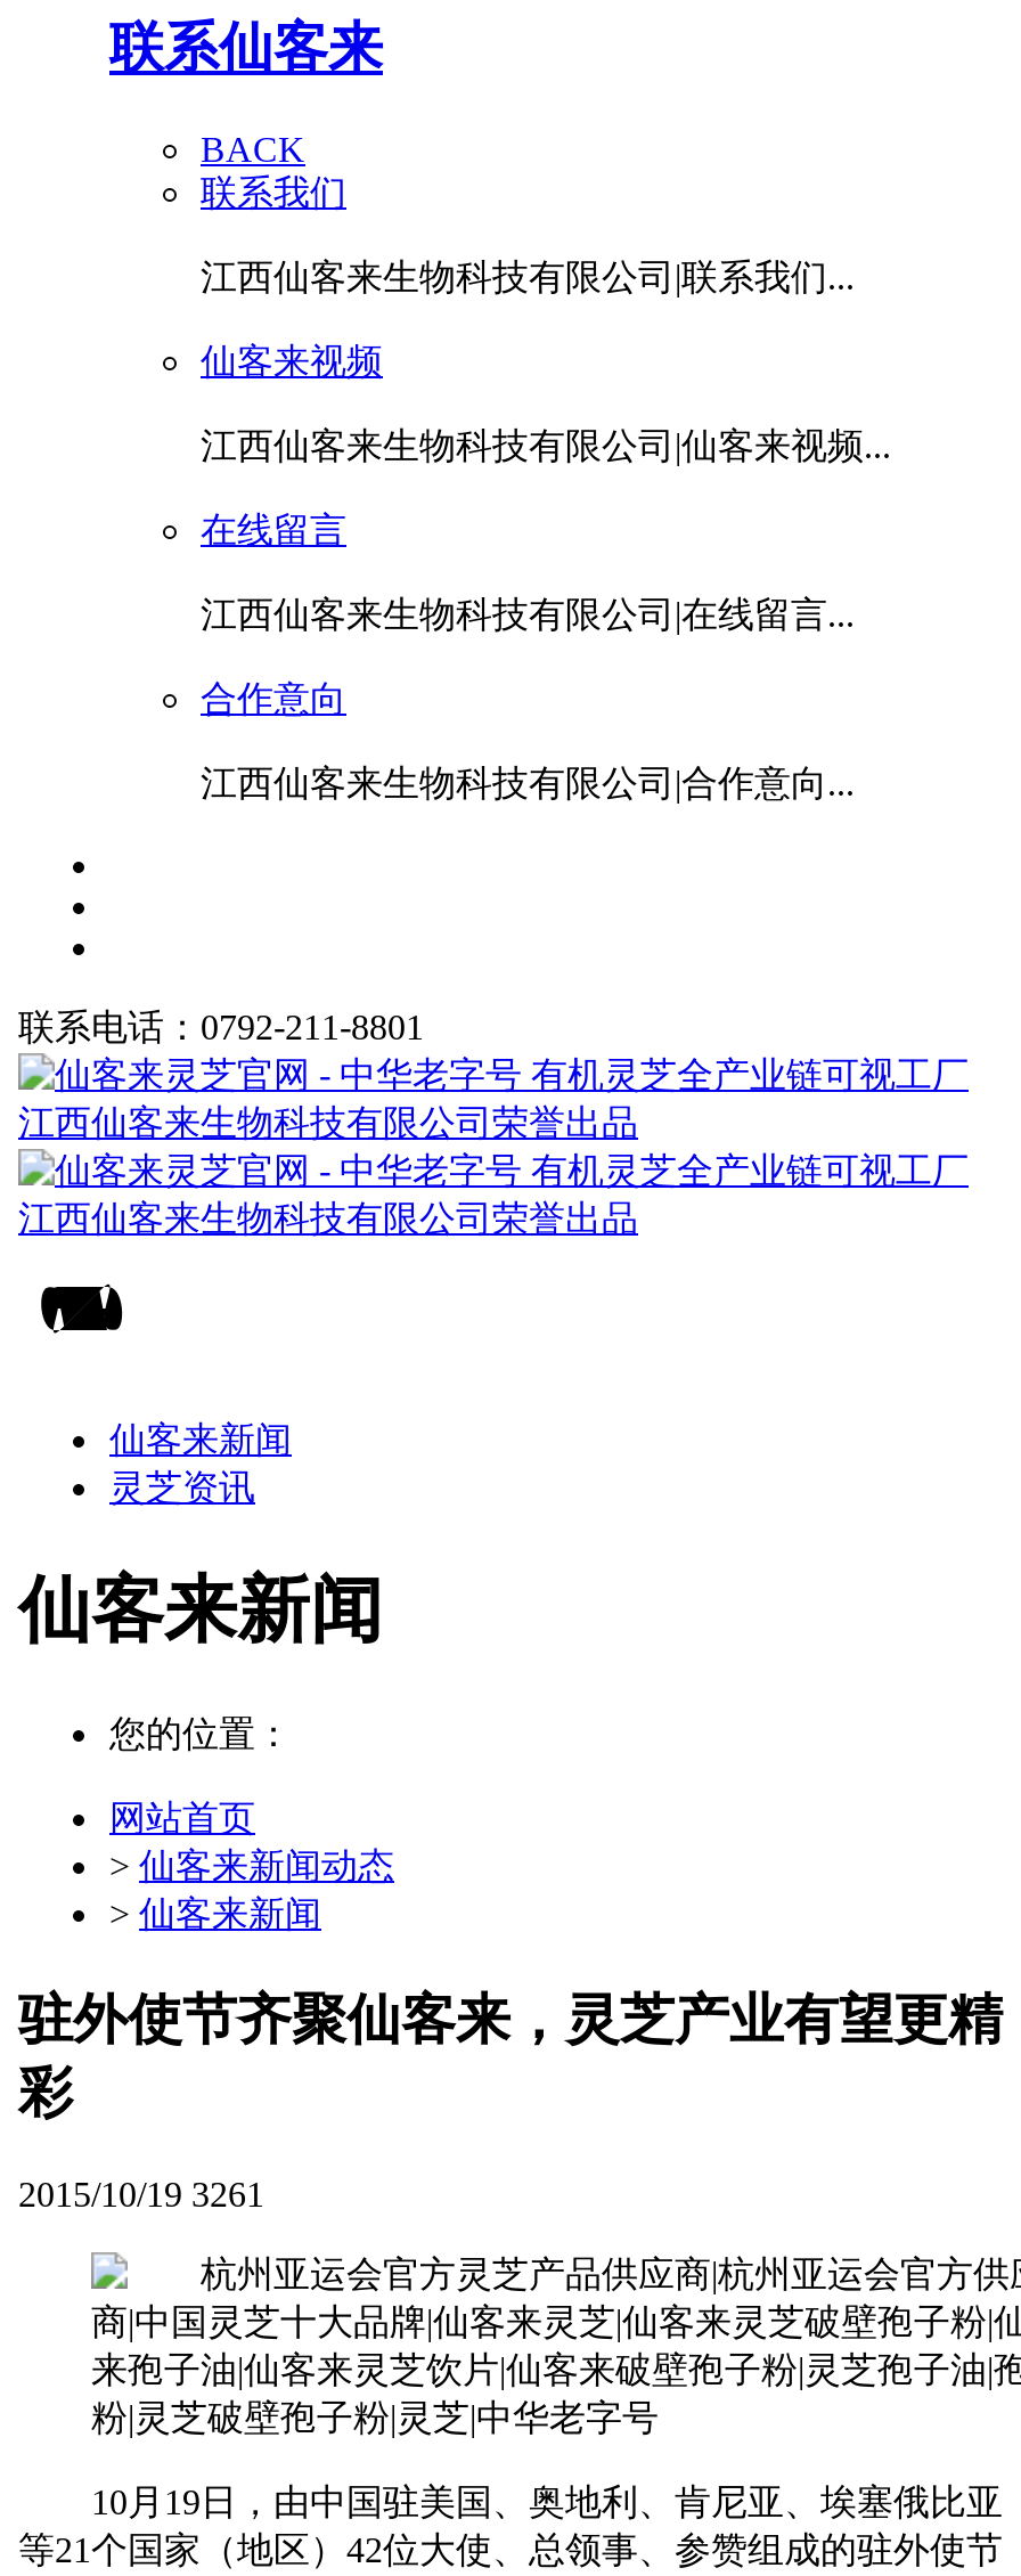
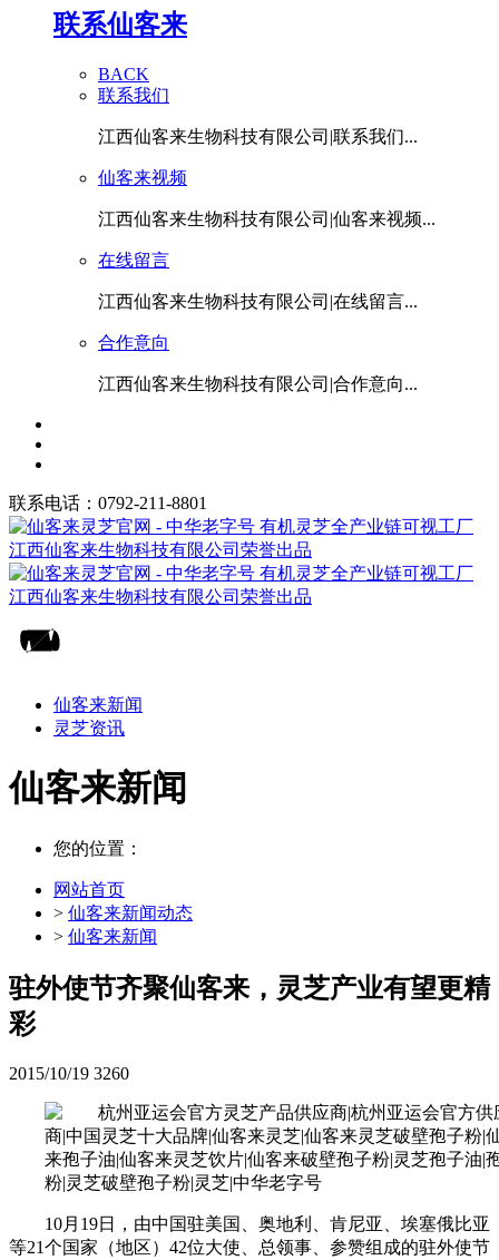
- 2015/10/19 3261
+ 2015/10/19 3260
